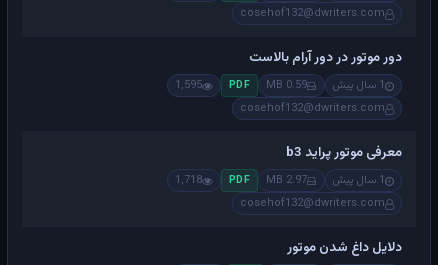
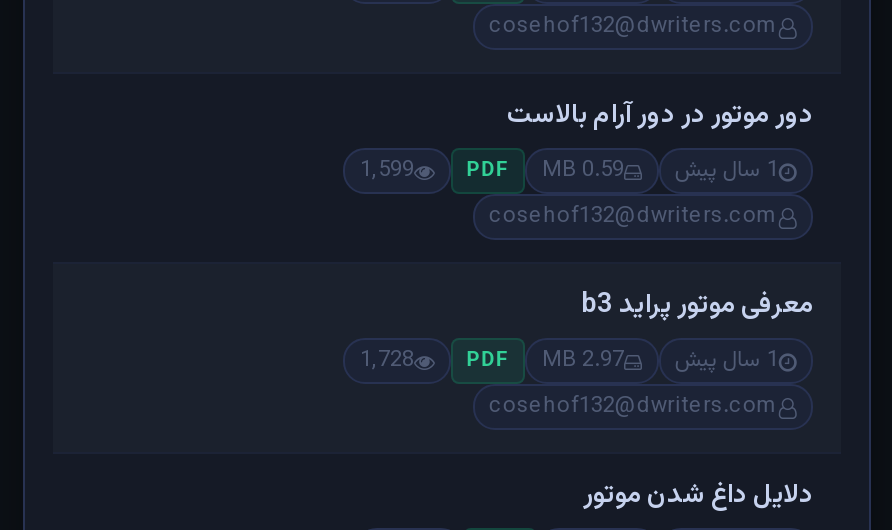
- 1,595 PDF
+ 1,599 PDF

- 1,718 PDF
+ 1,728 PDF
